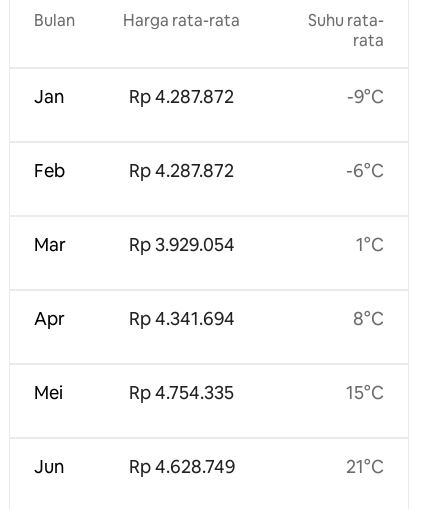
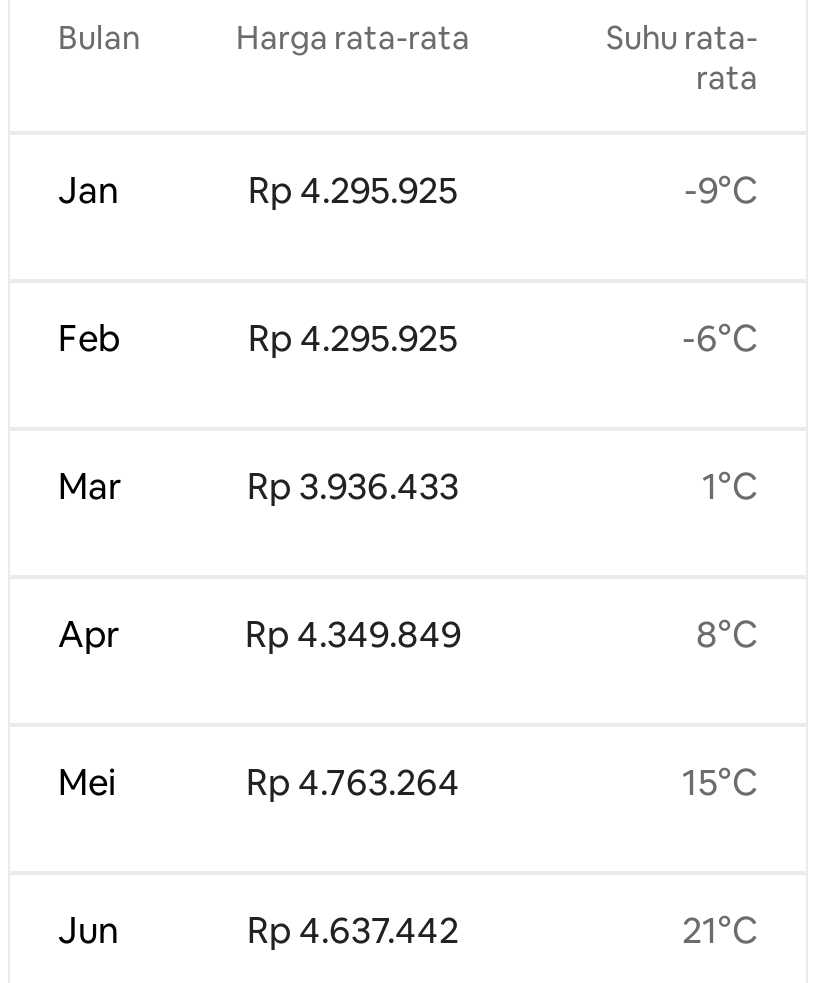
- Rp 4.287.872
+ Rp 4.295.925

- Rp 4.287.872
+ Rp 4.295.925

- Rp 3.929.054
+ Rp 3.936.433

- Rp 4.341.694
+ Rp 4.349.849

- Rp 4.754.335
+ Rp 4.763.264

- Rp 4.628.749
+ Rp 4.637.442
